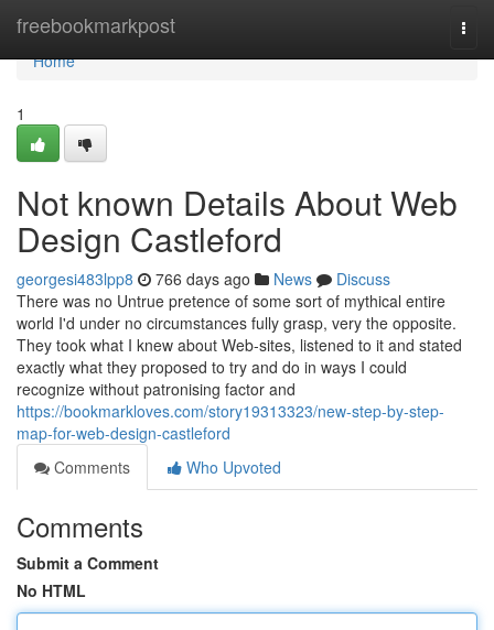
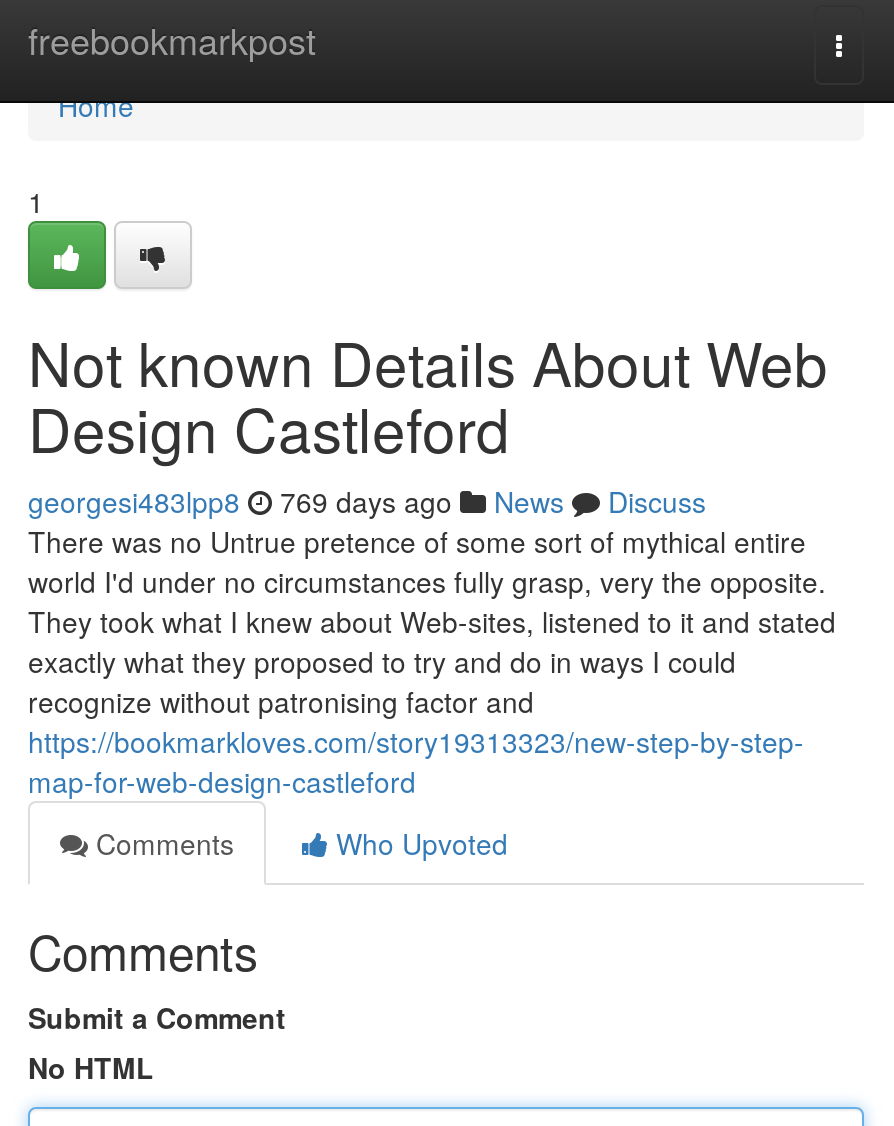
- georgesi483lpp8 766 days ago News Discuss
+ georgesi483lpp8 769 days ago News Discuss
